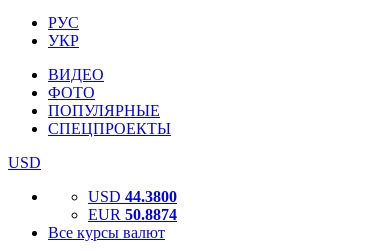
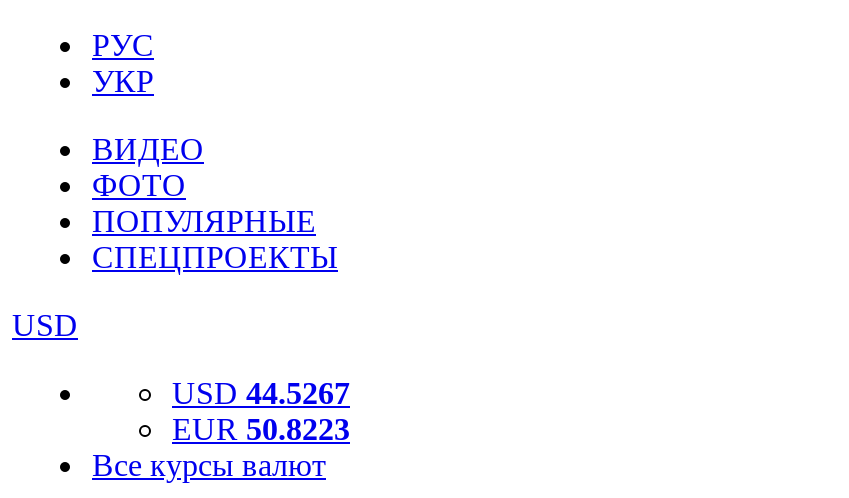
- USD 44.3800
+ USD 44.5267

- EUR 50.8874
+ EUR 50.8223
